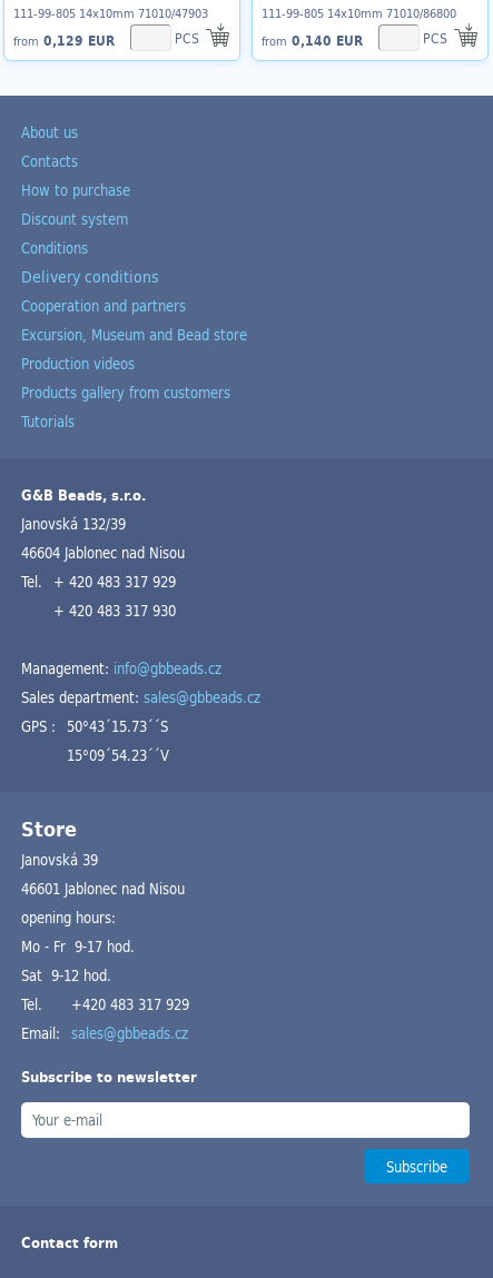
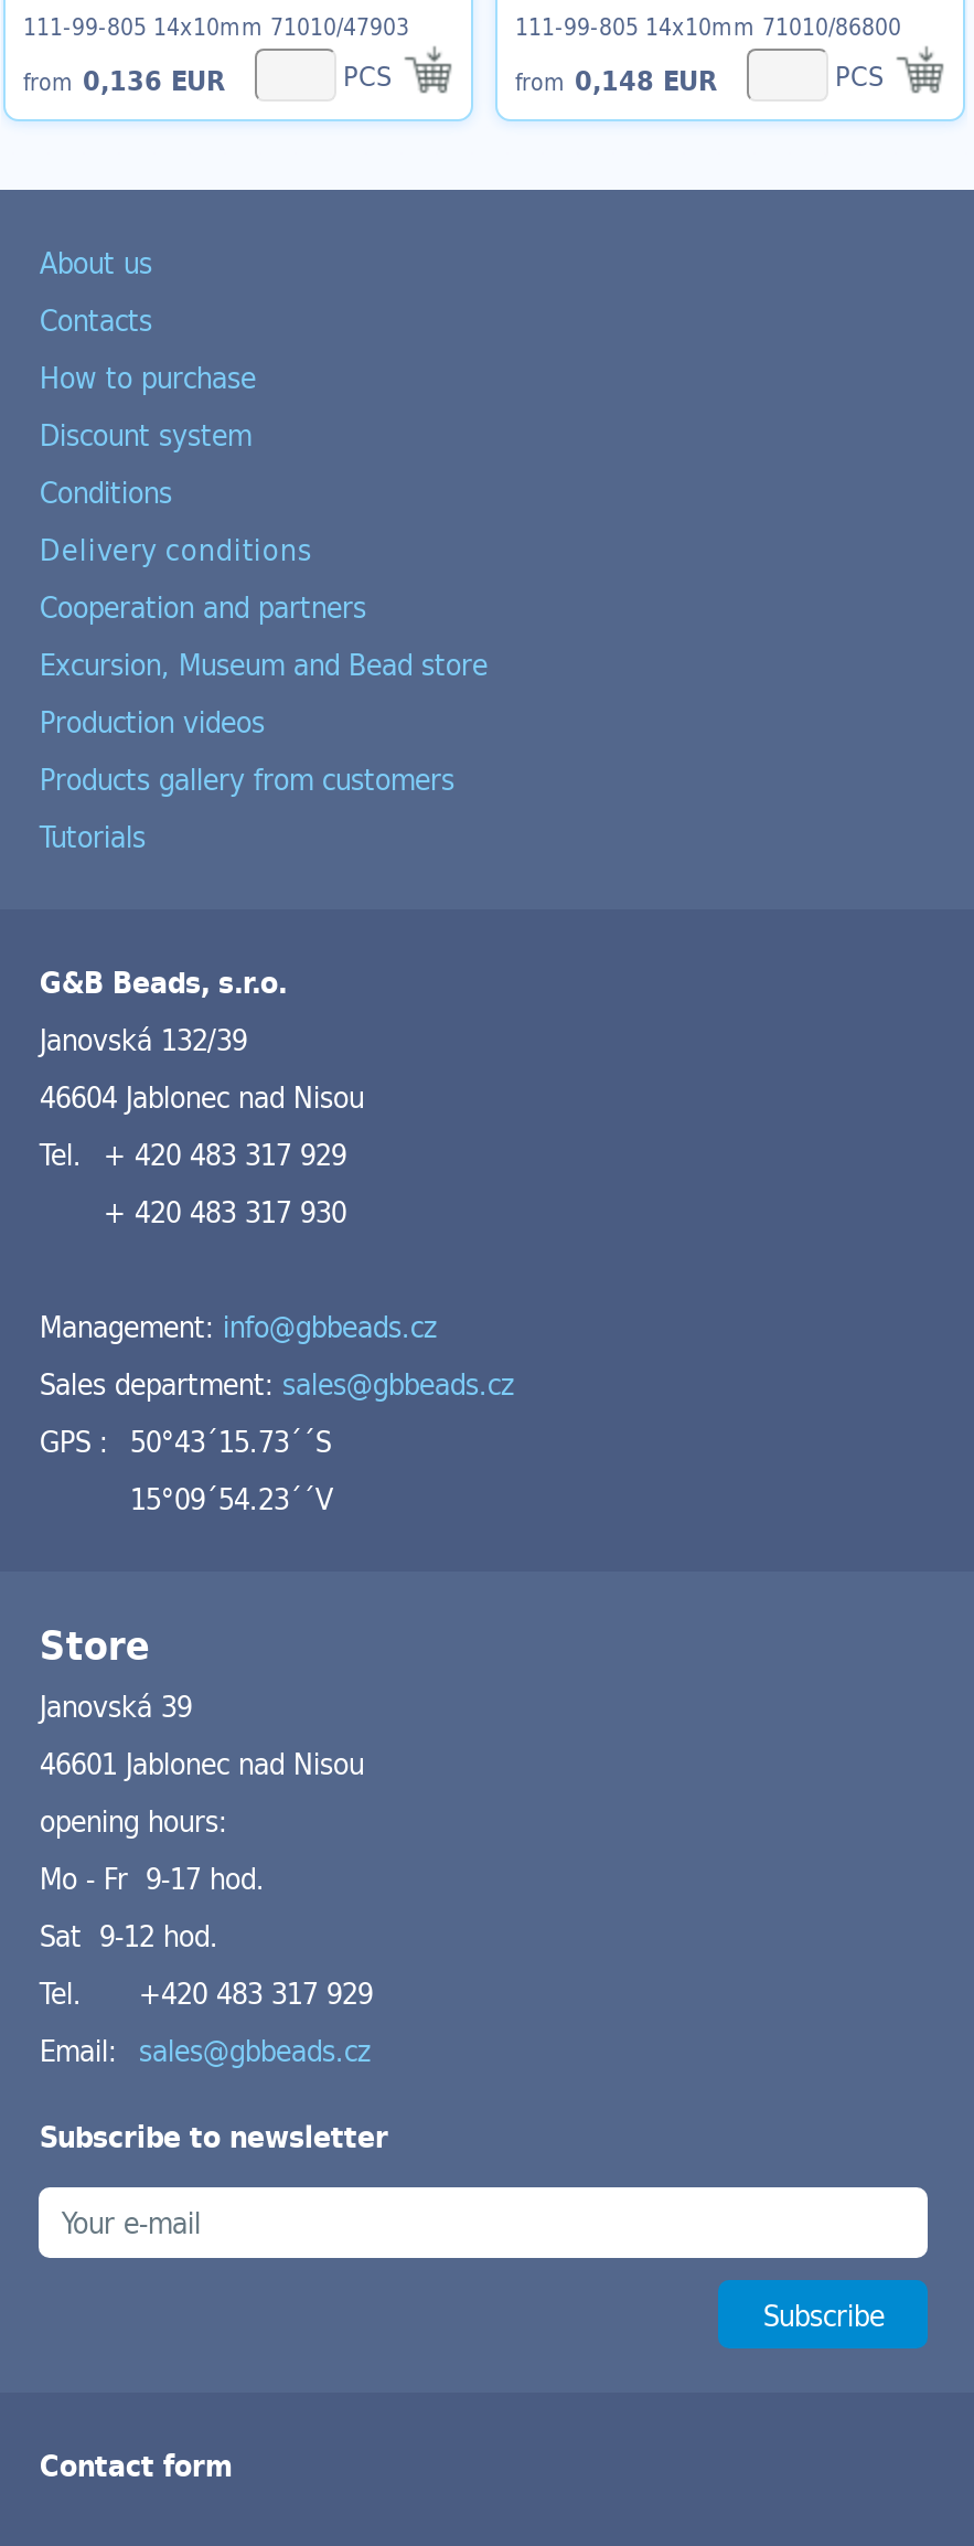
- from 0,129 EUR
+ from 0,136 EUR

- from 0,140 EUR
+ from 0,148 EUR
